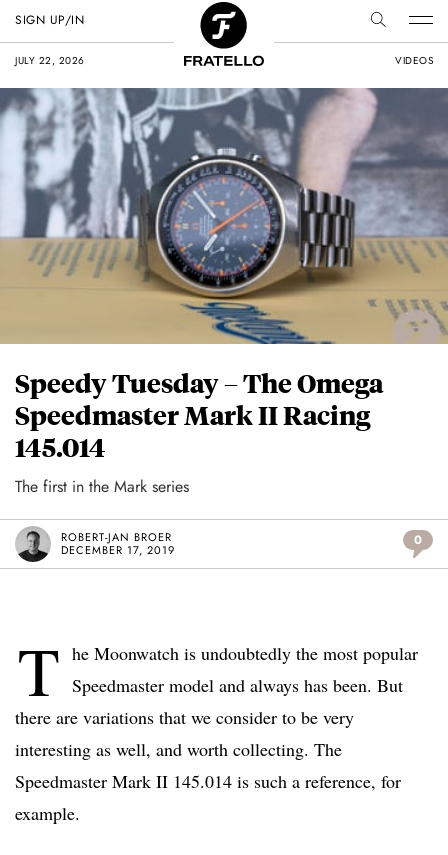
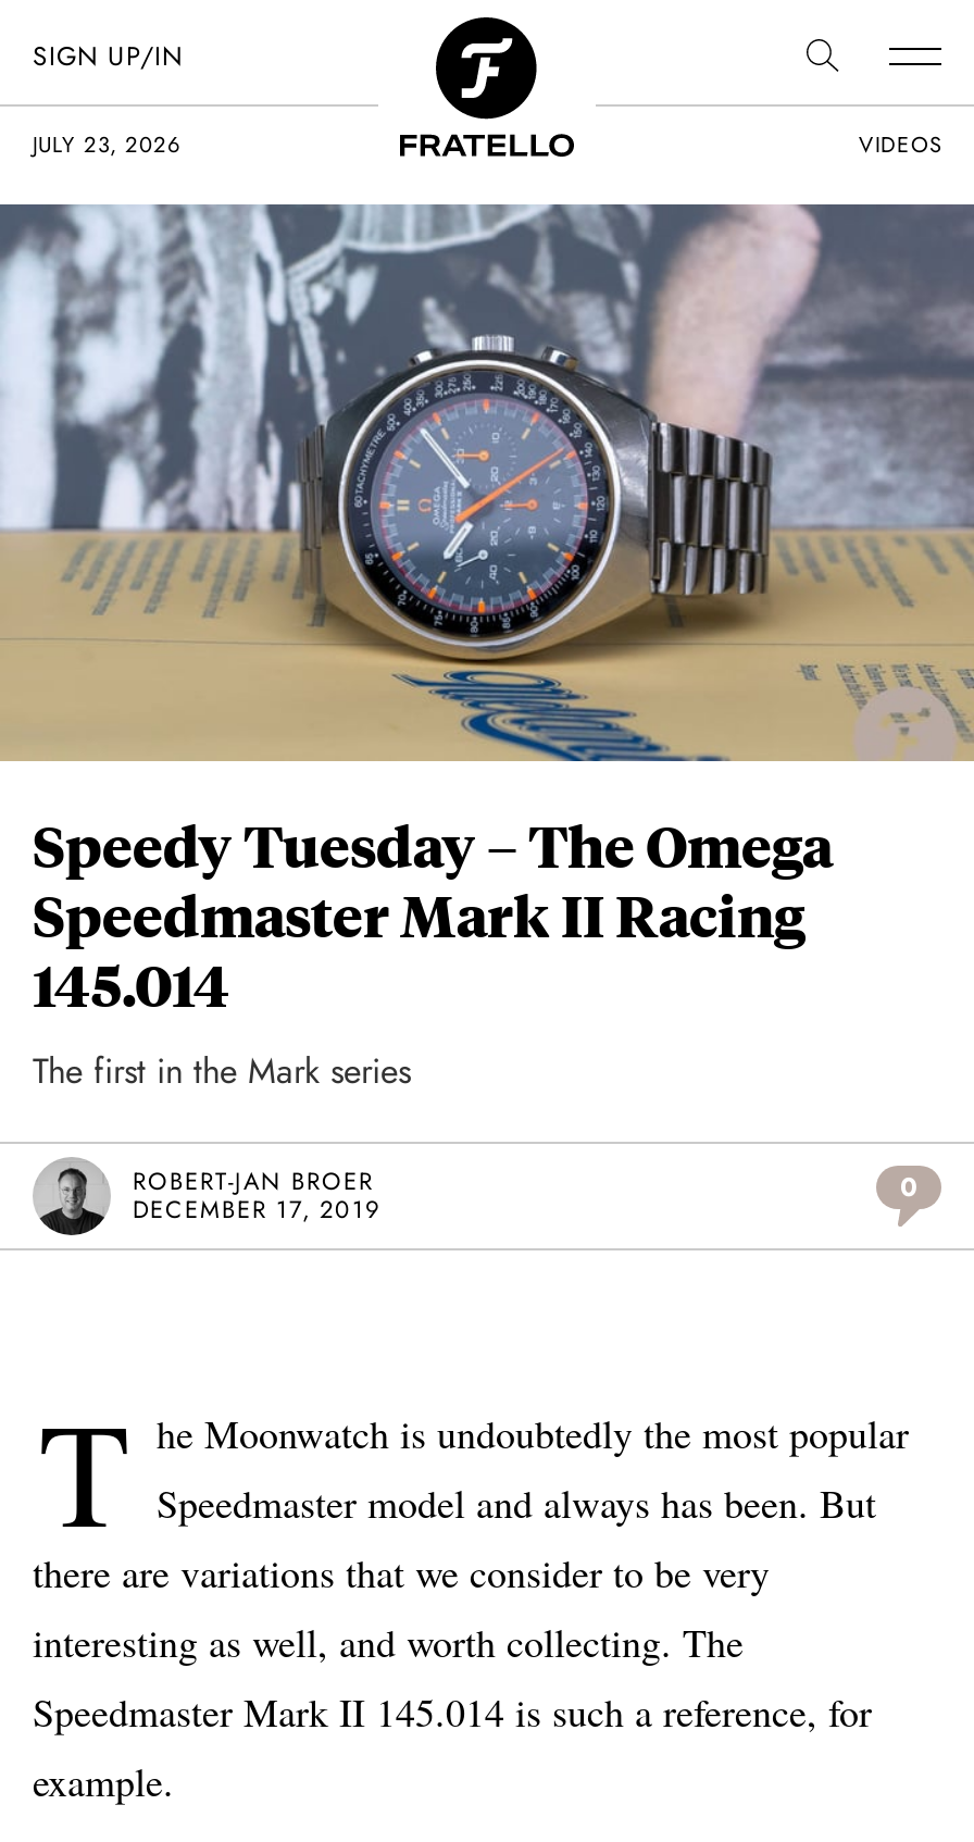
- JULY 22, 2026
+ JULY 23, 2026
